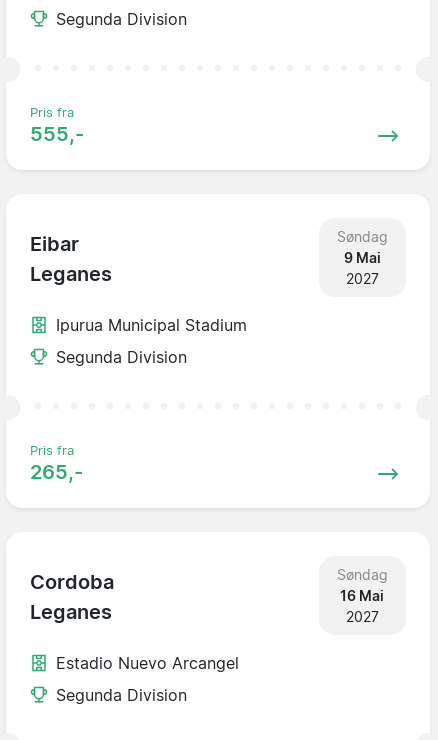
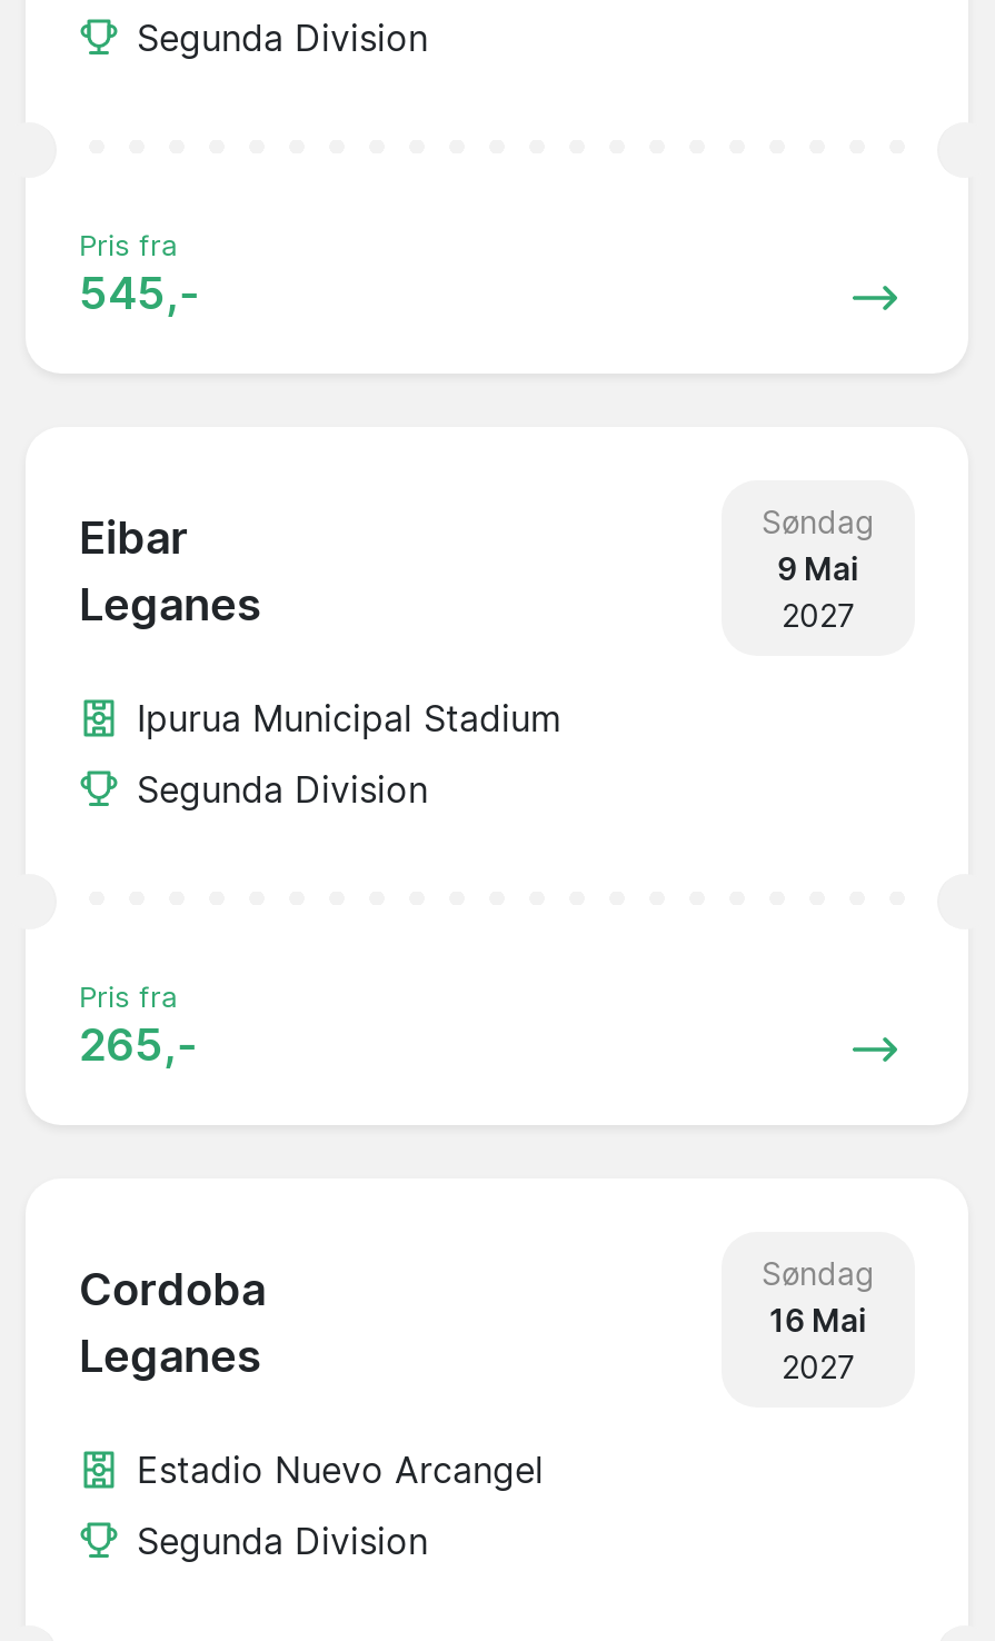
- 555,-
+ 545,-
